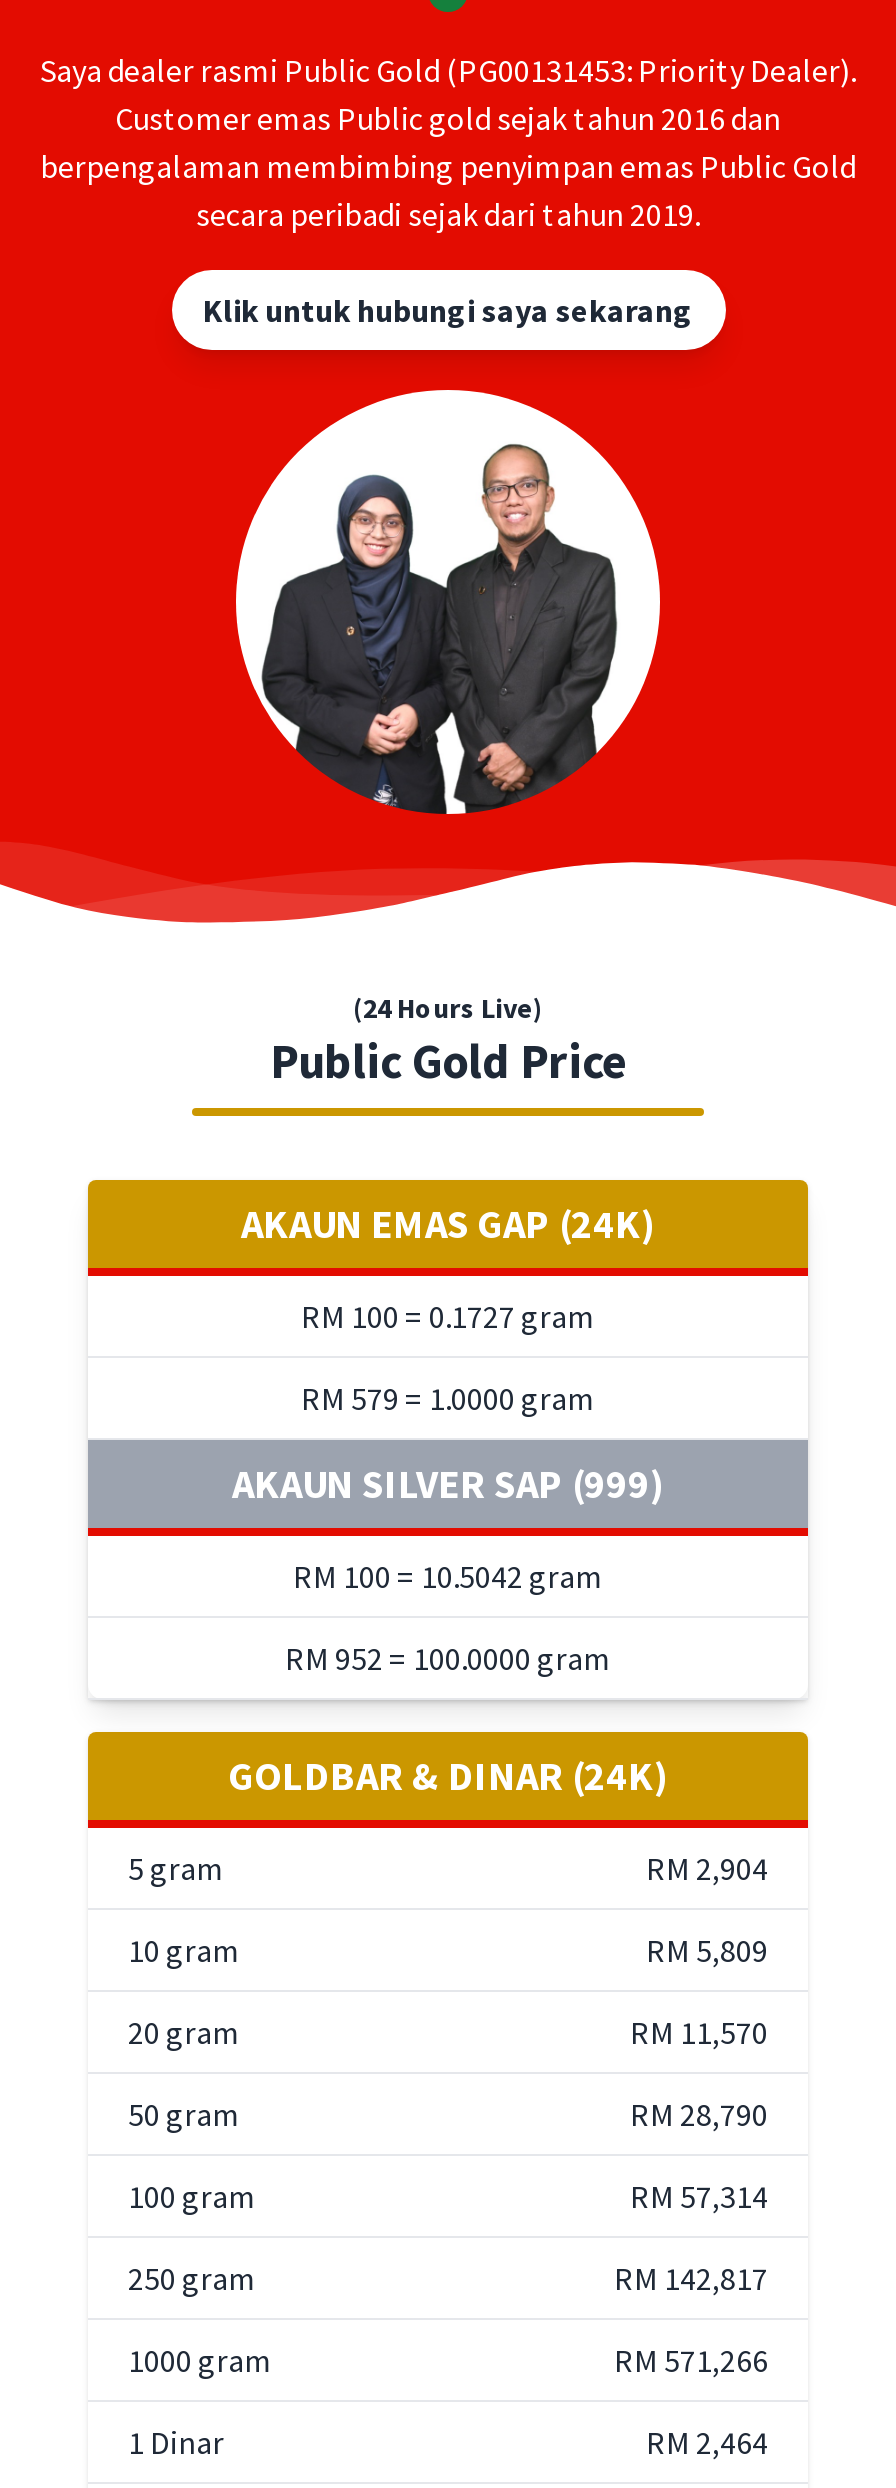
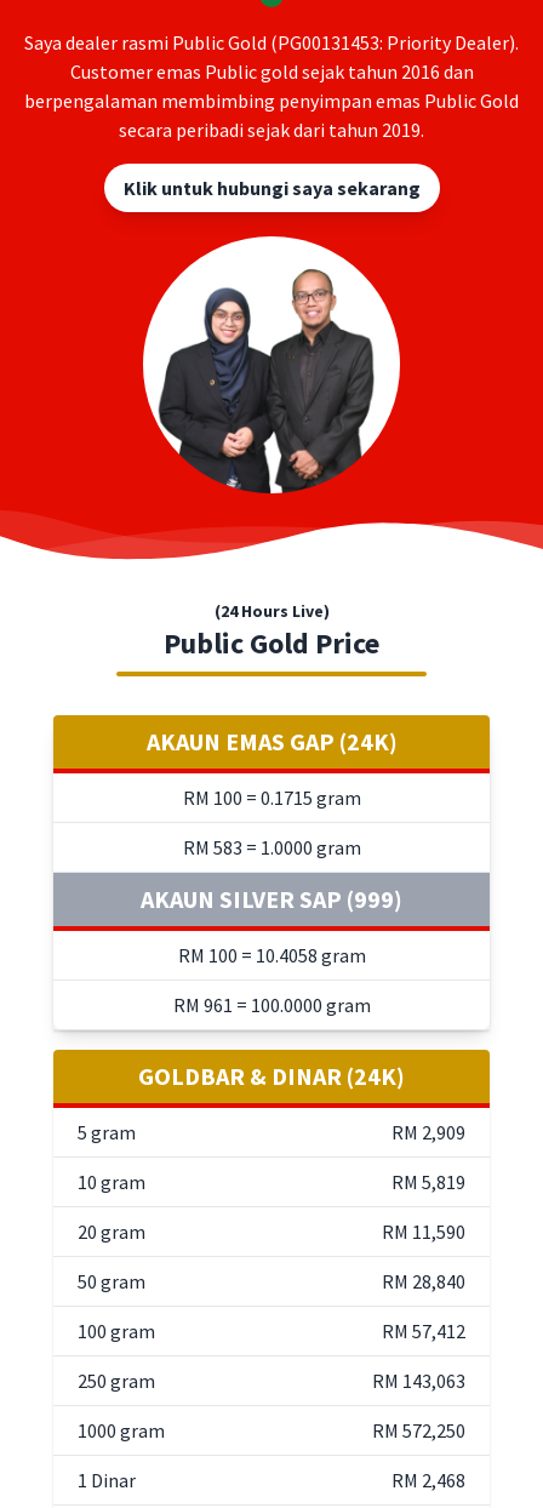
- RM 100 = 0.1727 gram
+ RM 100 = 0.1715 gram

- RM 579 = 1.0000 gram
+ RM 583 = 1.0000 gram

- RM 100 = 10.5042 gram
+ RM 100 = 10.4058 gram

- RM 952 = 100.0000 gram
+ RM 961 = 100.0000 gram

- RM 2,904
+ RM 2,909

- RM 5,809
+ RM 5,819

- RM 11,570
+ RM 11,590

- RM 28,790
+ RM 28,840

- RM 57,314
+ RM 57,412

- RM 142,817
+ RM 143,063

- RM 571,266
+ RM 572,250

- RM 2,464
+ RM 2,468
